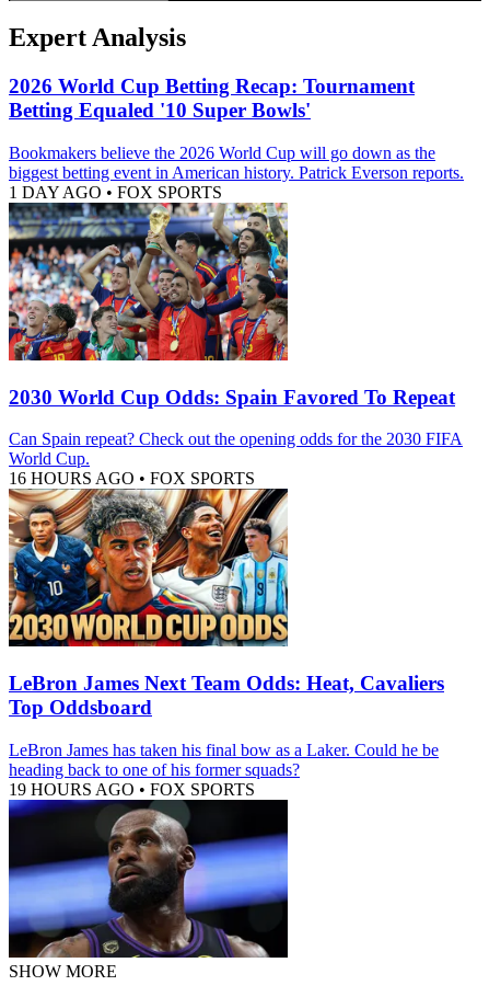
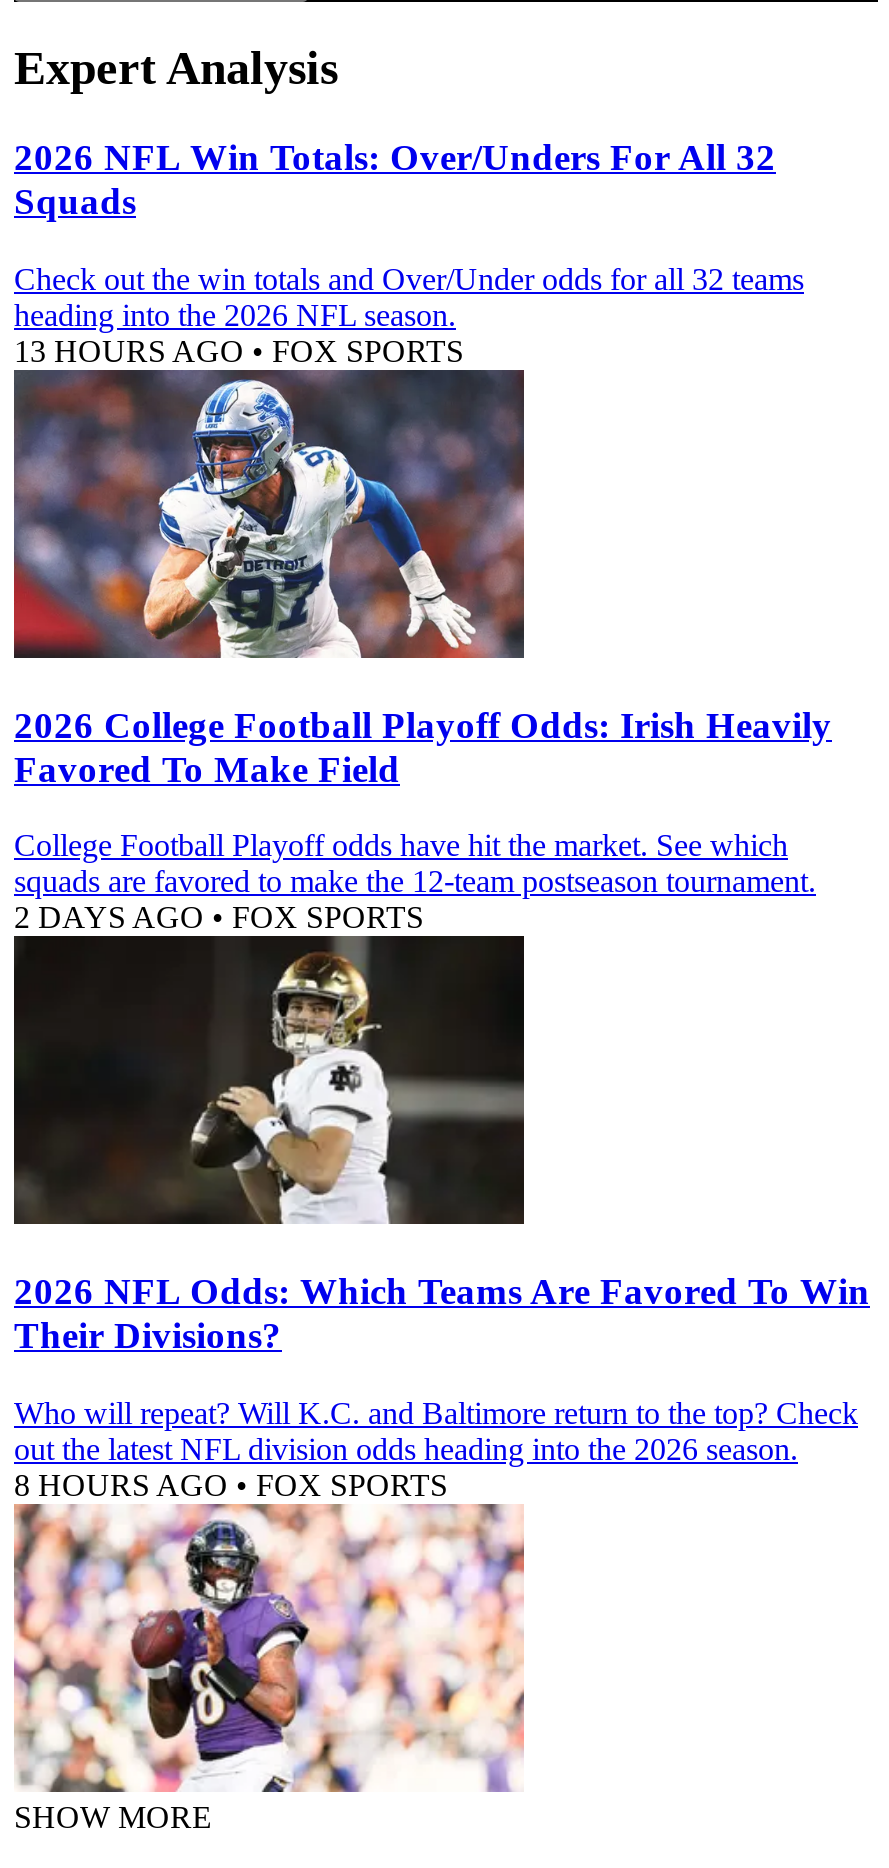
- 2026 World Cup Betting Recap: Tournament
- Betting Equaled '10 Super Bowls'
+ 2026 NFL Win Totals: Over/Unders For All 32
+ Squads

- Bookmakers believe the 2026 World Cup will go down as the
- biggest betting event in American history. Patrick Everson reports.
- 1 DAY AGO • FOX SPORTS
+ Check out the win totals and Over/Under odds for all 32 teams
+ heading into the 2026 NFL season.
+ 13 HOURS AGO • FOX SPORTS

- [image]
- 2030 World Cup Odds: Spain Favored To Repeat
+ [image]
+ 2026 College Football Playoff Odds: Irish Heavily
+ Favored To Make Field

- Can Spain repeat? Check out the opening odds for the 2030 FIFA
- World Cup.
- 16 HOURS AGO • FOX SPORTS
+ College Football Playoff odds have hit the market. See which
+ squads are favored to make the 12-team postseason tournament.
+ 2 DAYS AGO • FOX SPORTS

- [image]
- LeBron James Next Team Odds: Heat, Cavaliers
- Top Oddsboard
+ [image]
+ 2026 NFL Odds: Which Teams Are Favored To Win
+ Their Divisions?

- LeBron James has taken his final bow as a Laker. Could he be
- heading back to one of his former squads?
- 19 HOURS AGO • FOX SPORTS
+ Who will repeat? Will K.C. and Baltimore return to the top? Check
+ out the latest NFL division odds heading into the 2026 season.
+ 8 HOURS AGO • FOX SPORTS

- [image]
+ [image]
